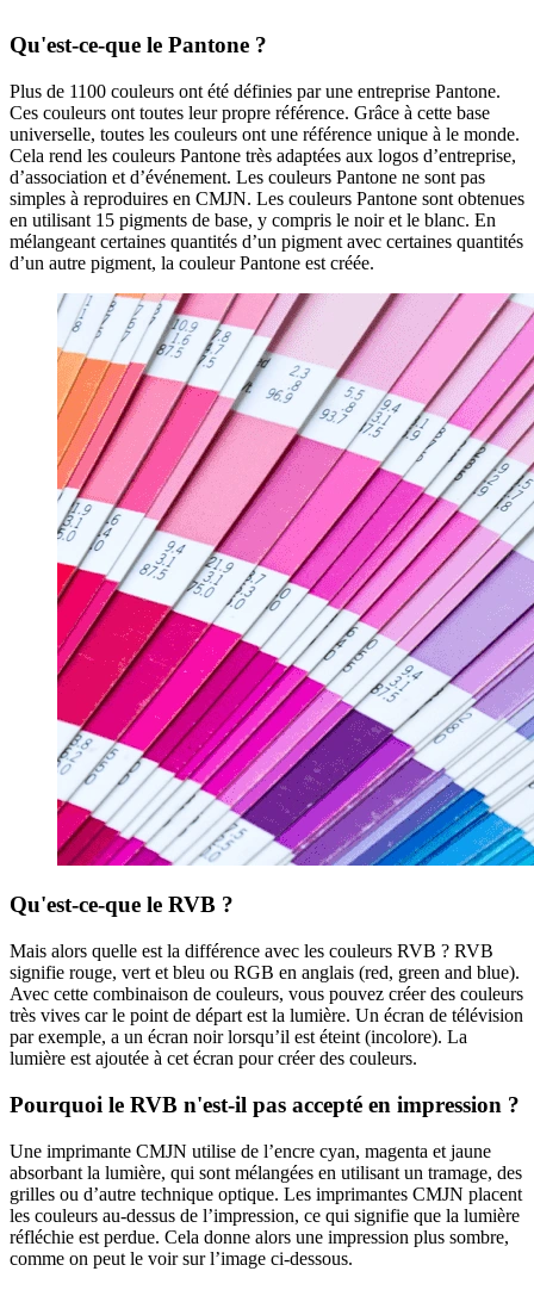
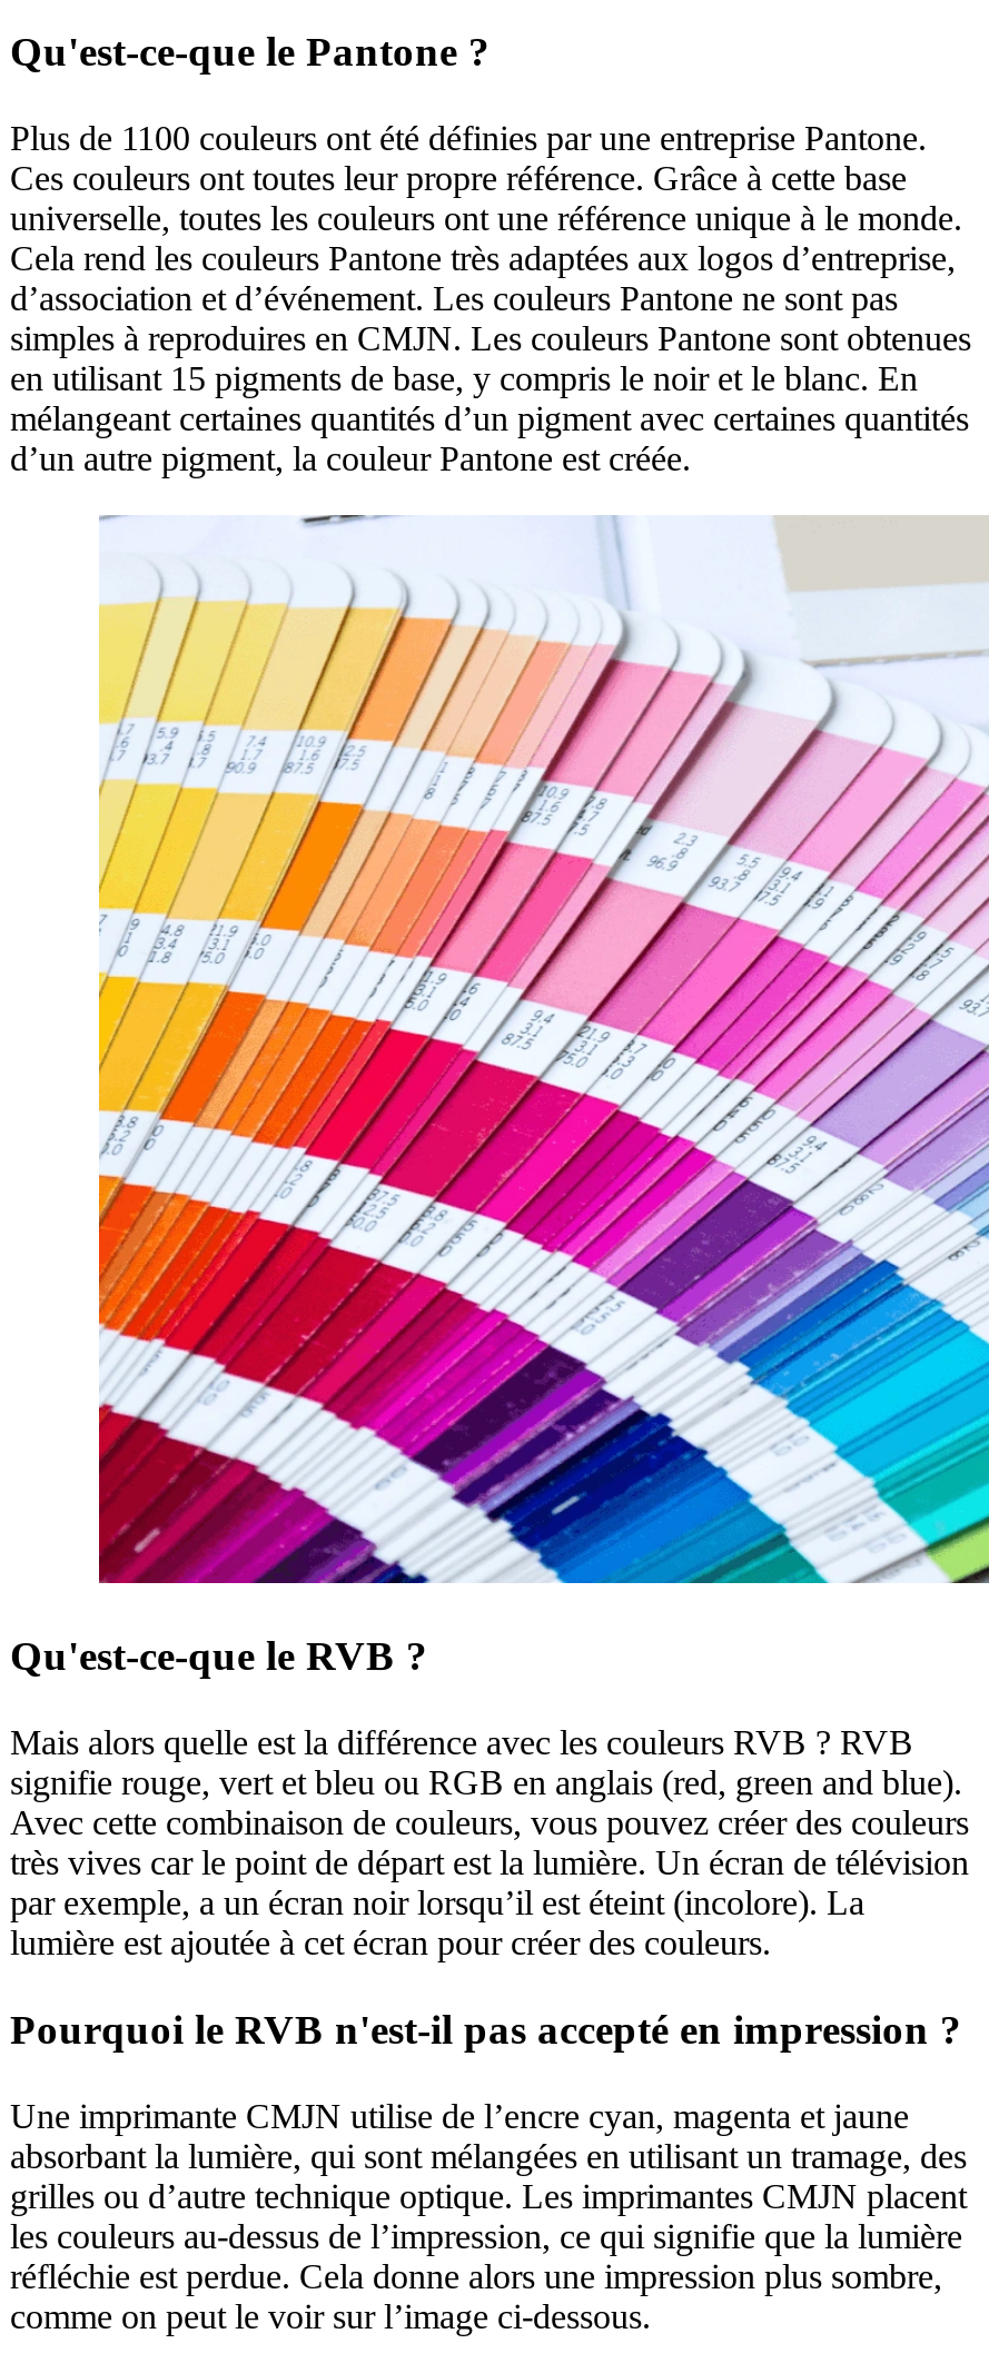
- [image]
+ [image]
